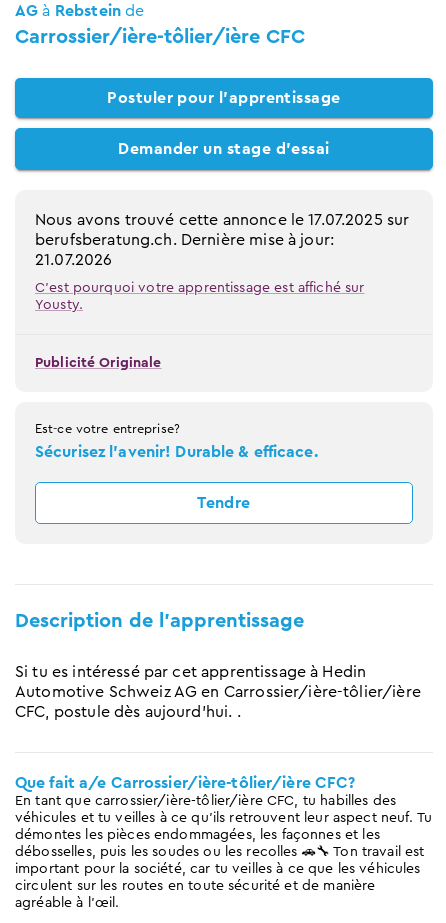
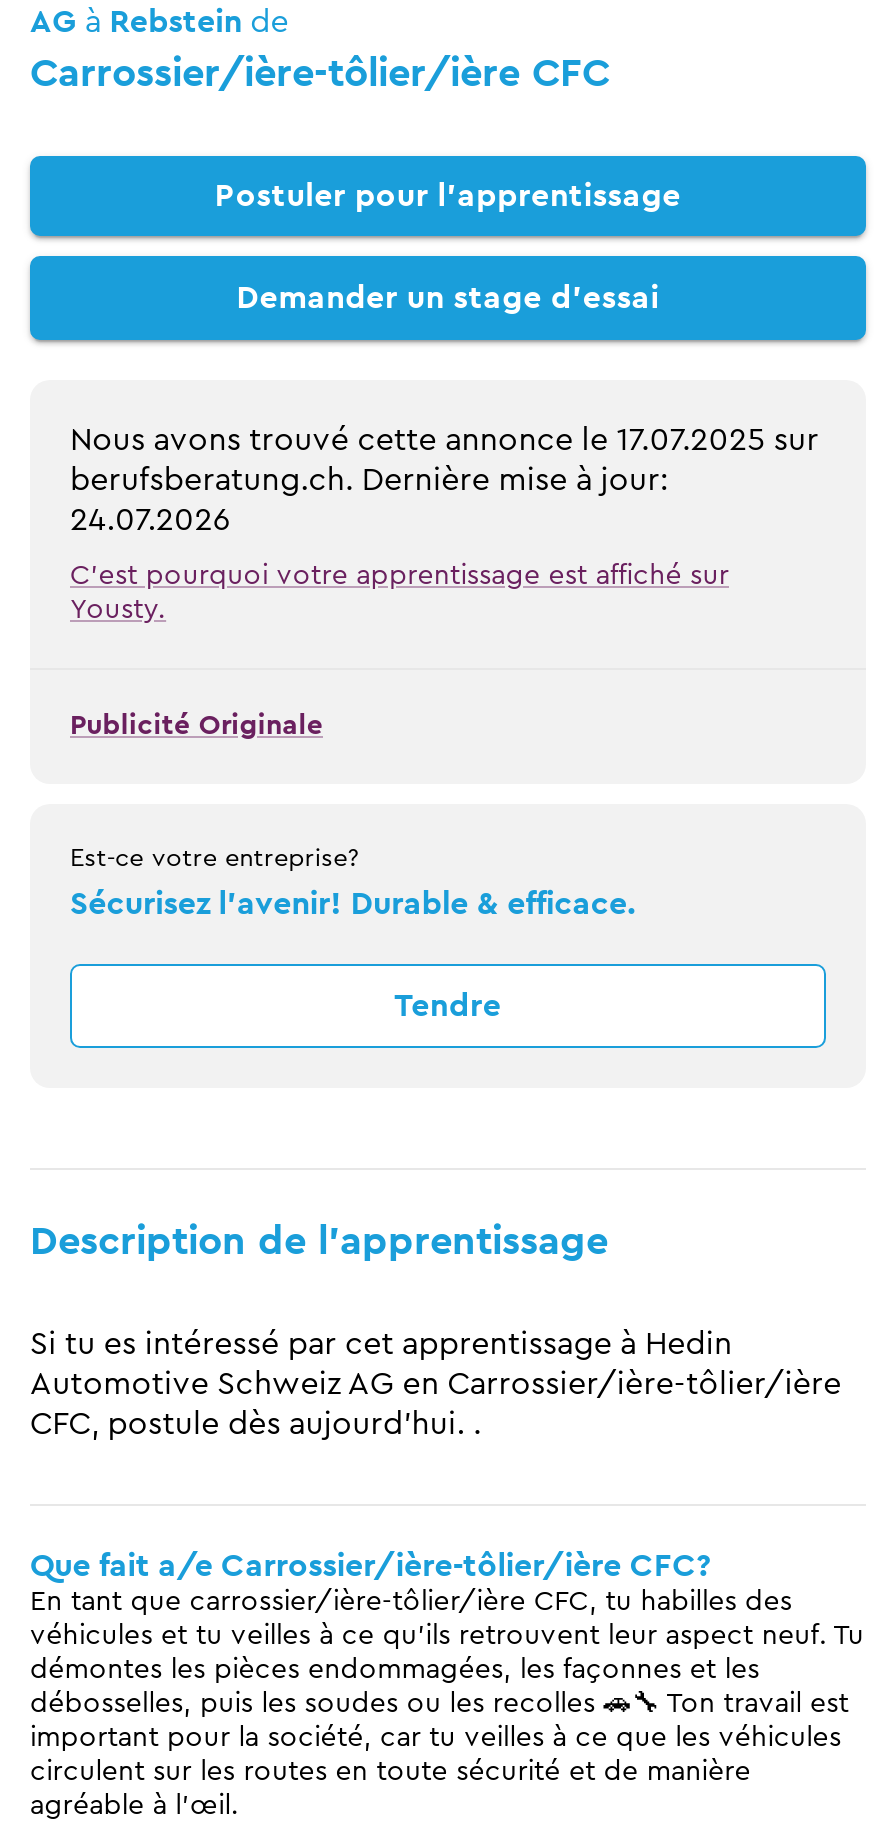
- 21.07.2026
+ 24.07.2026
